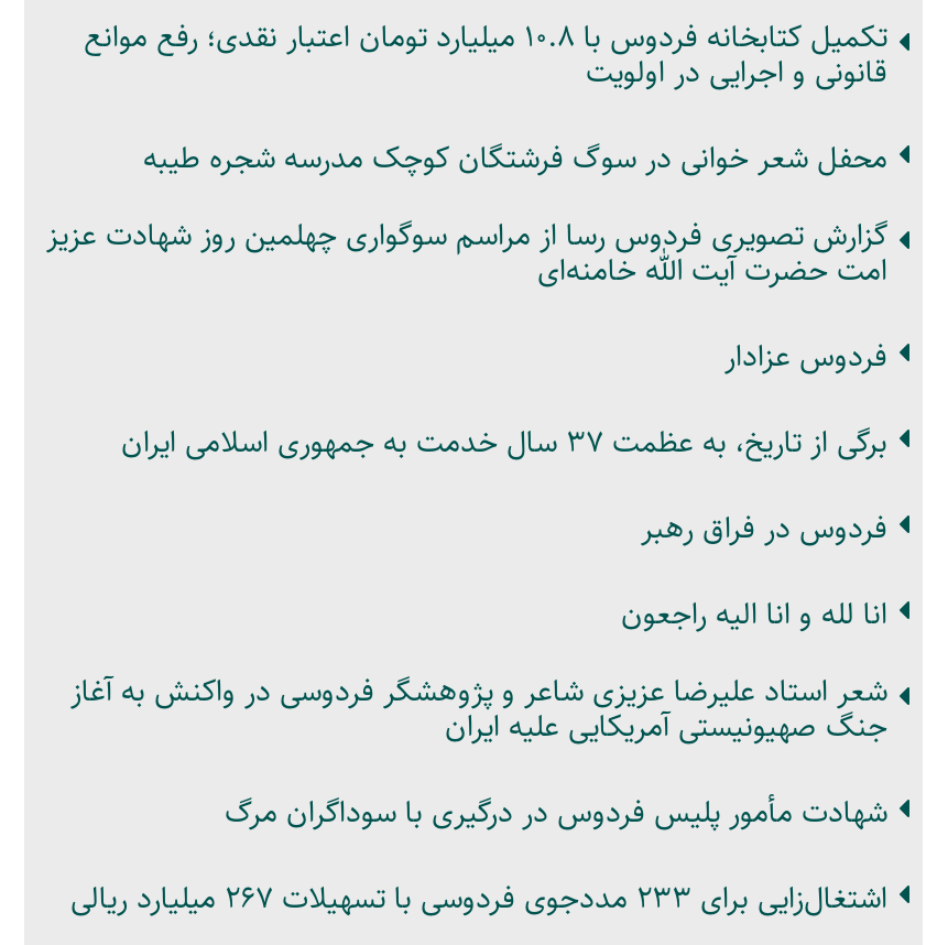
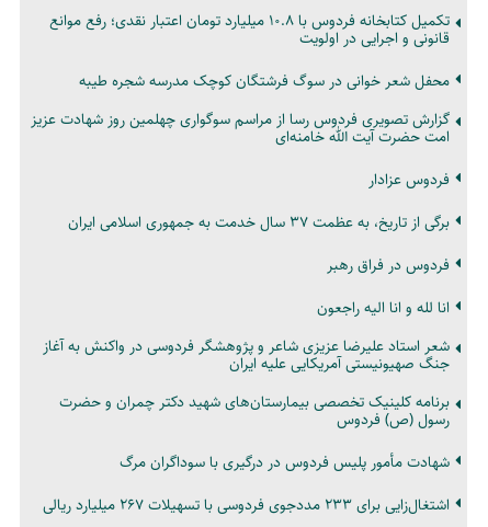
+ برنامه کلینیک تخصصی بیمارستان‌های شهید دکتر چمران و حضرت
+ رسول (ص) فردوس
